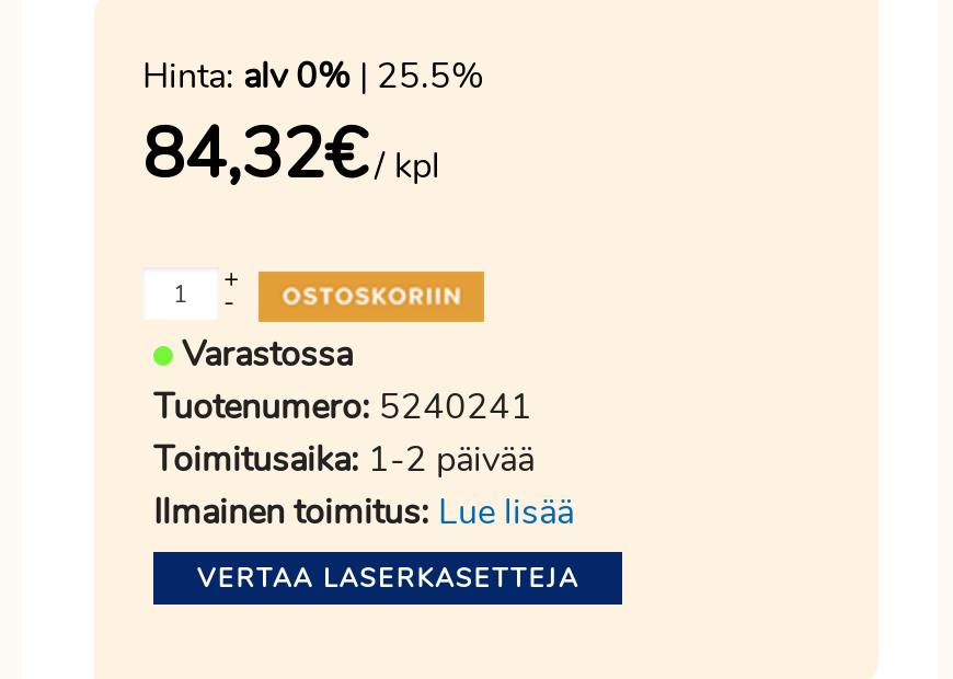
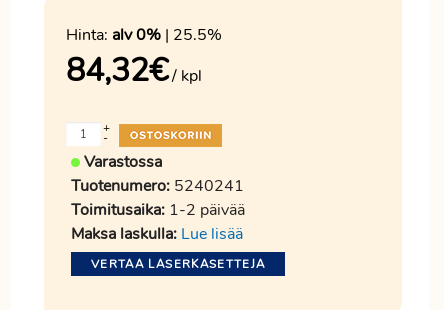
- Ilmainen toimitus: Lue lisää
+ Maksa laskulla: Lue lisää
